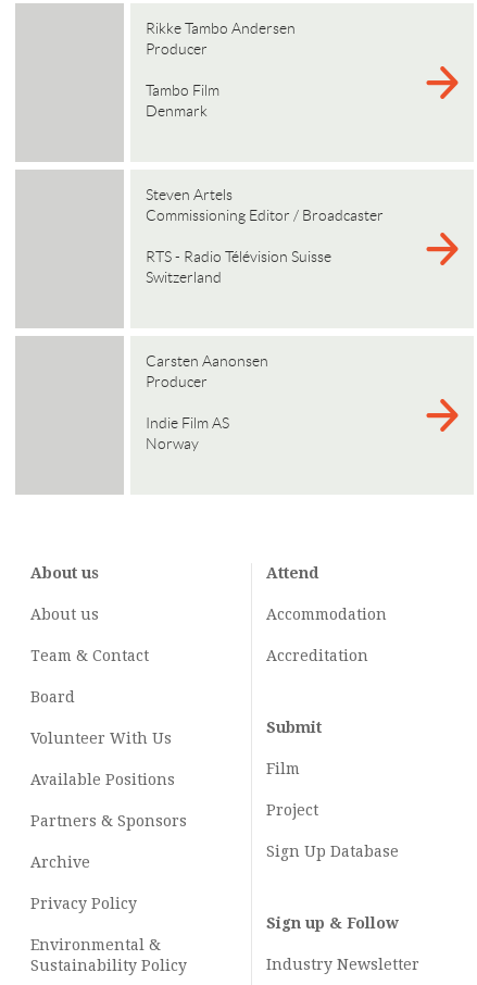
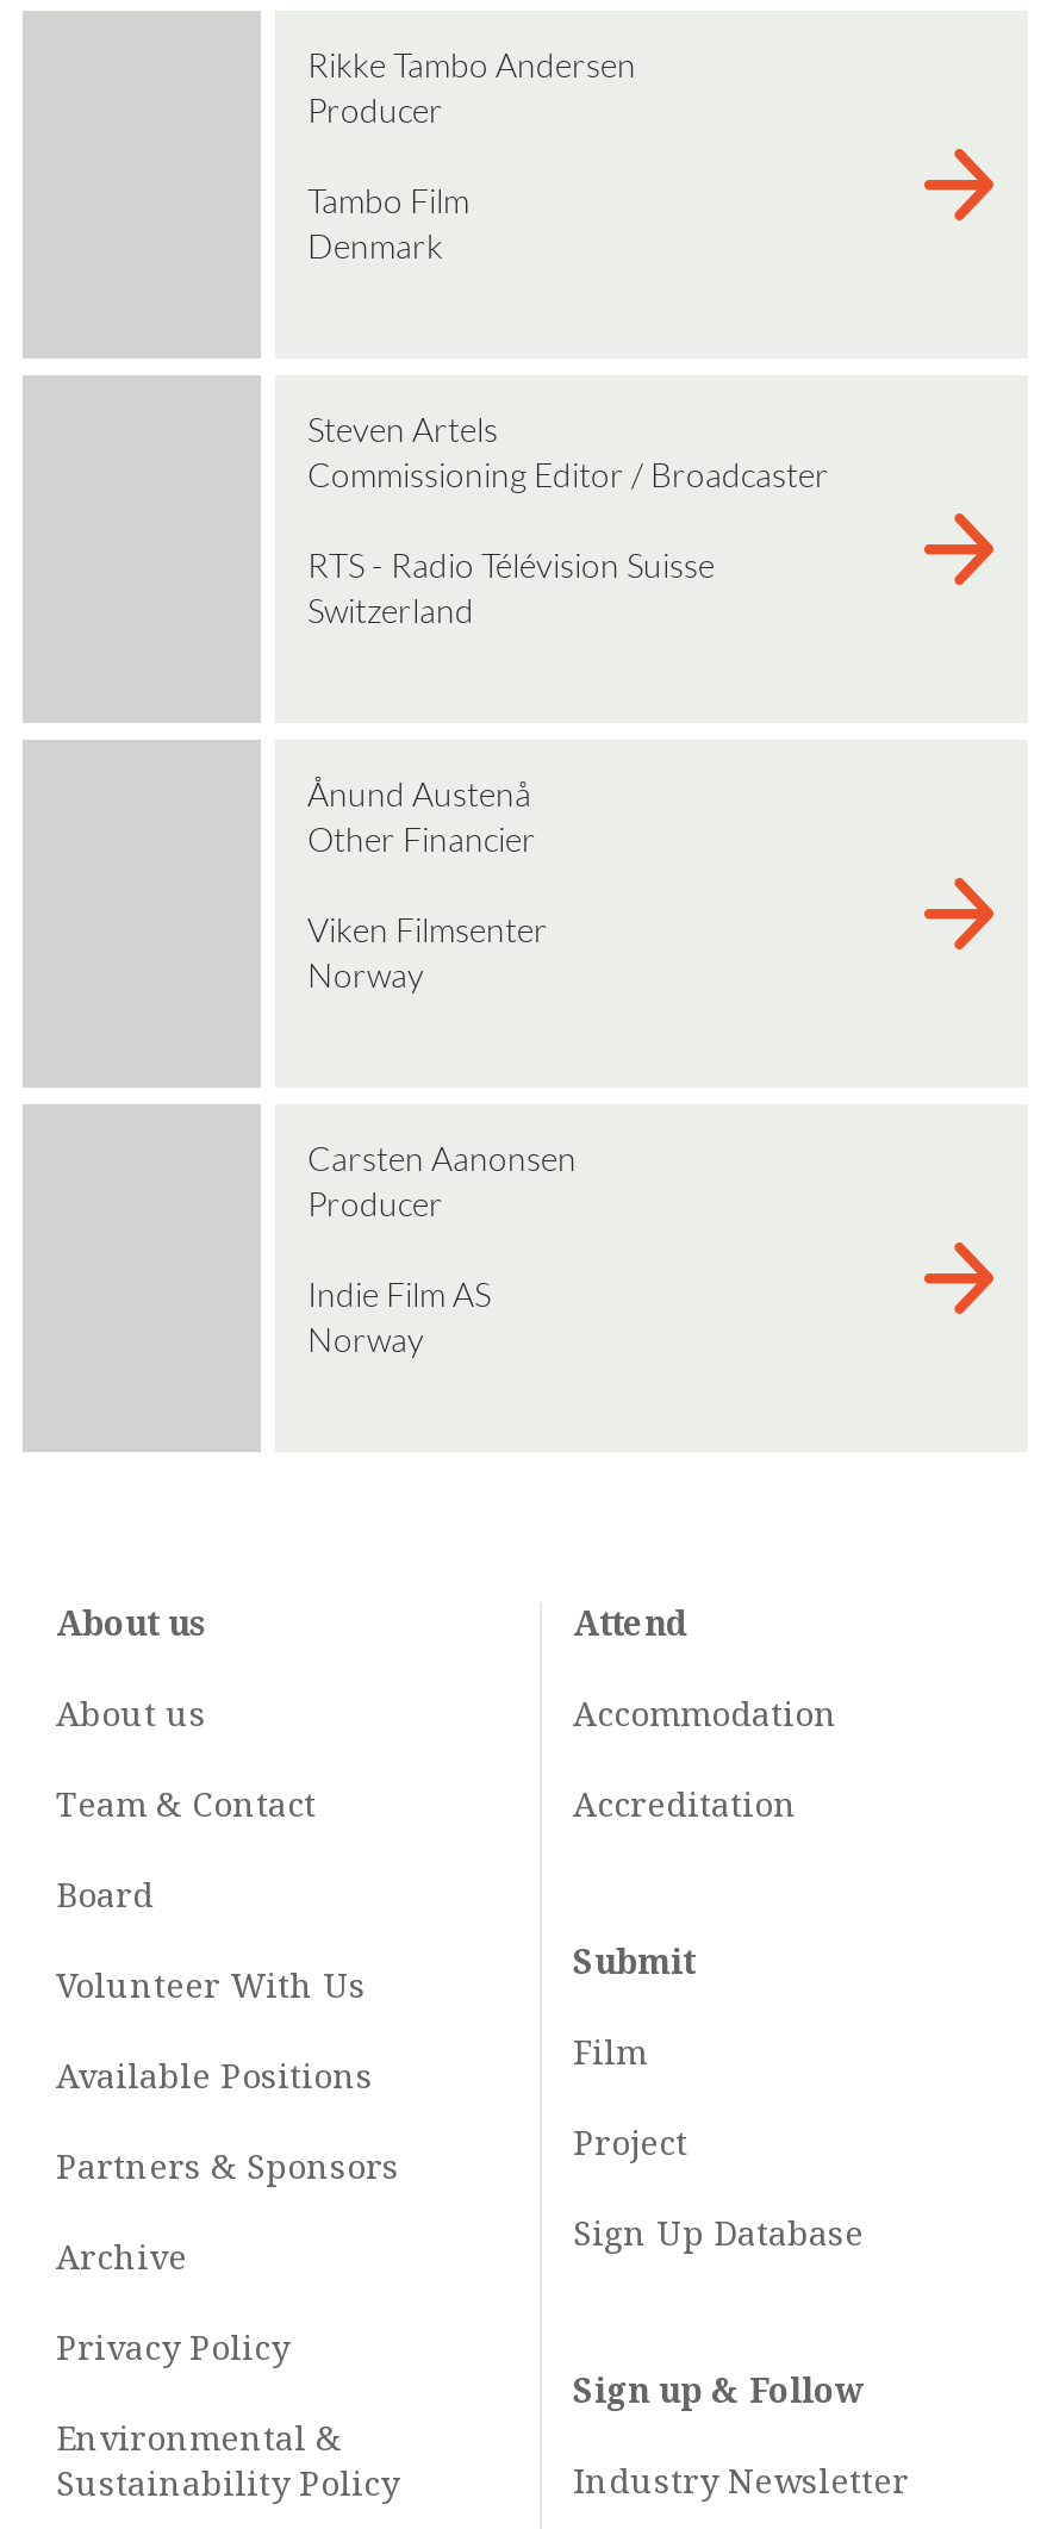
+ Ånund Austenå
+ Other Financier
+ Viken Filmsenter
+ Norway
